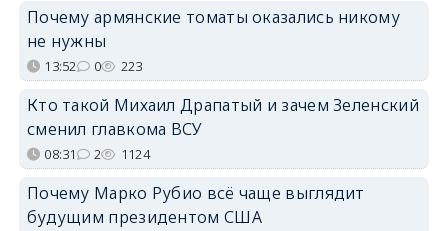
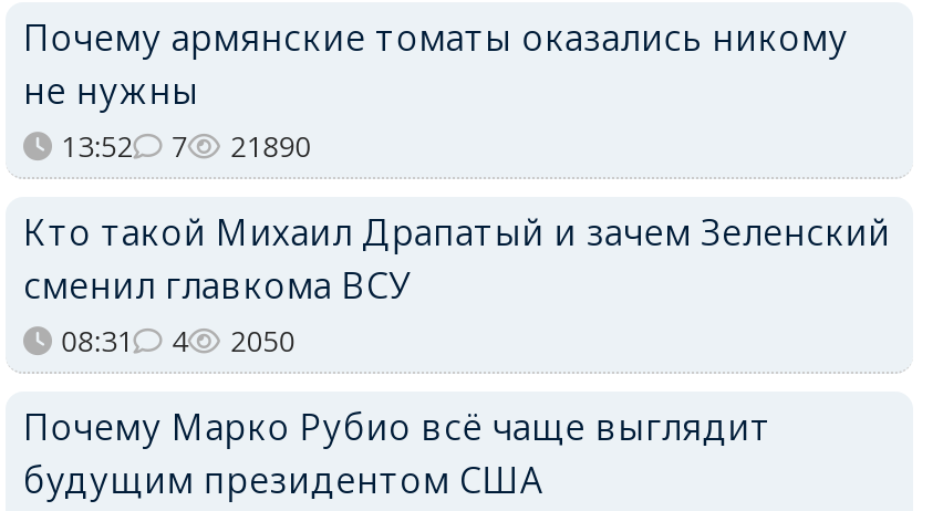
- 0
+ 7

- 223
+ 21890

- 2
+ 4

- 1124
+ 2050
